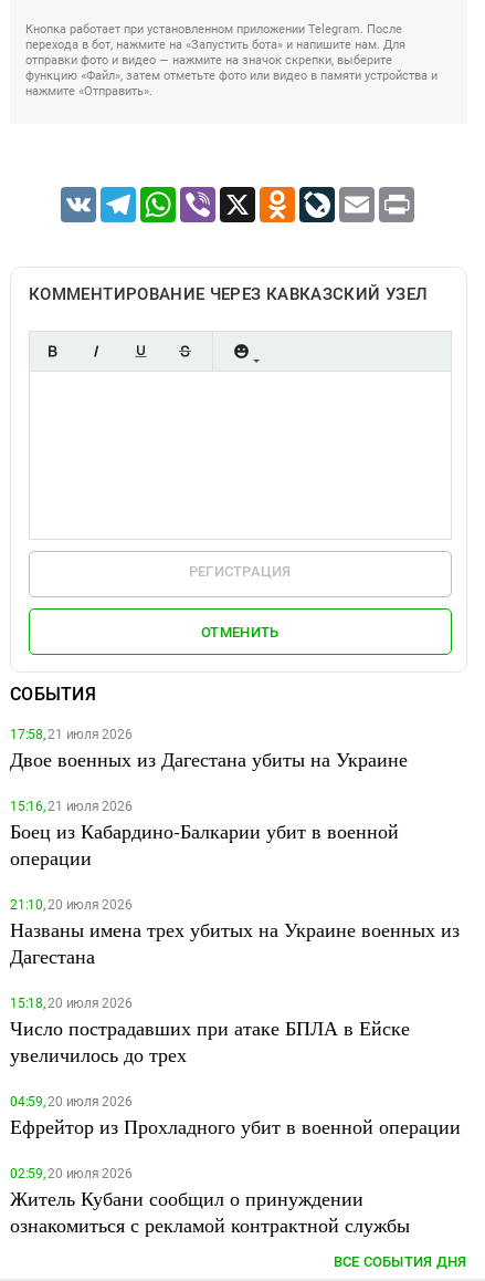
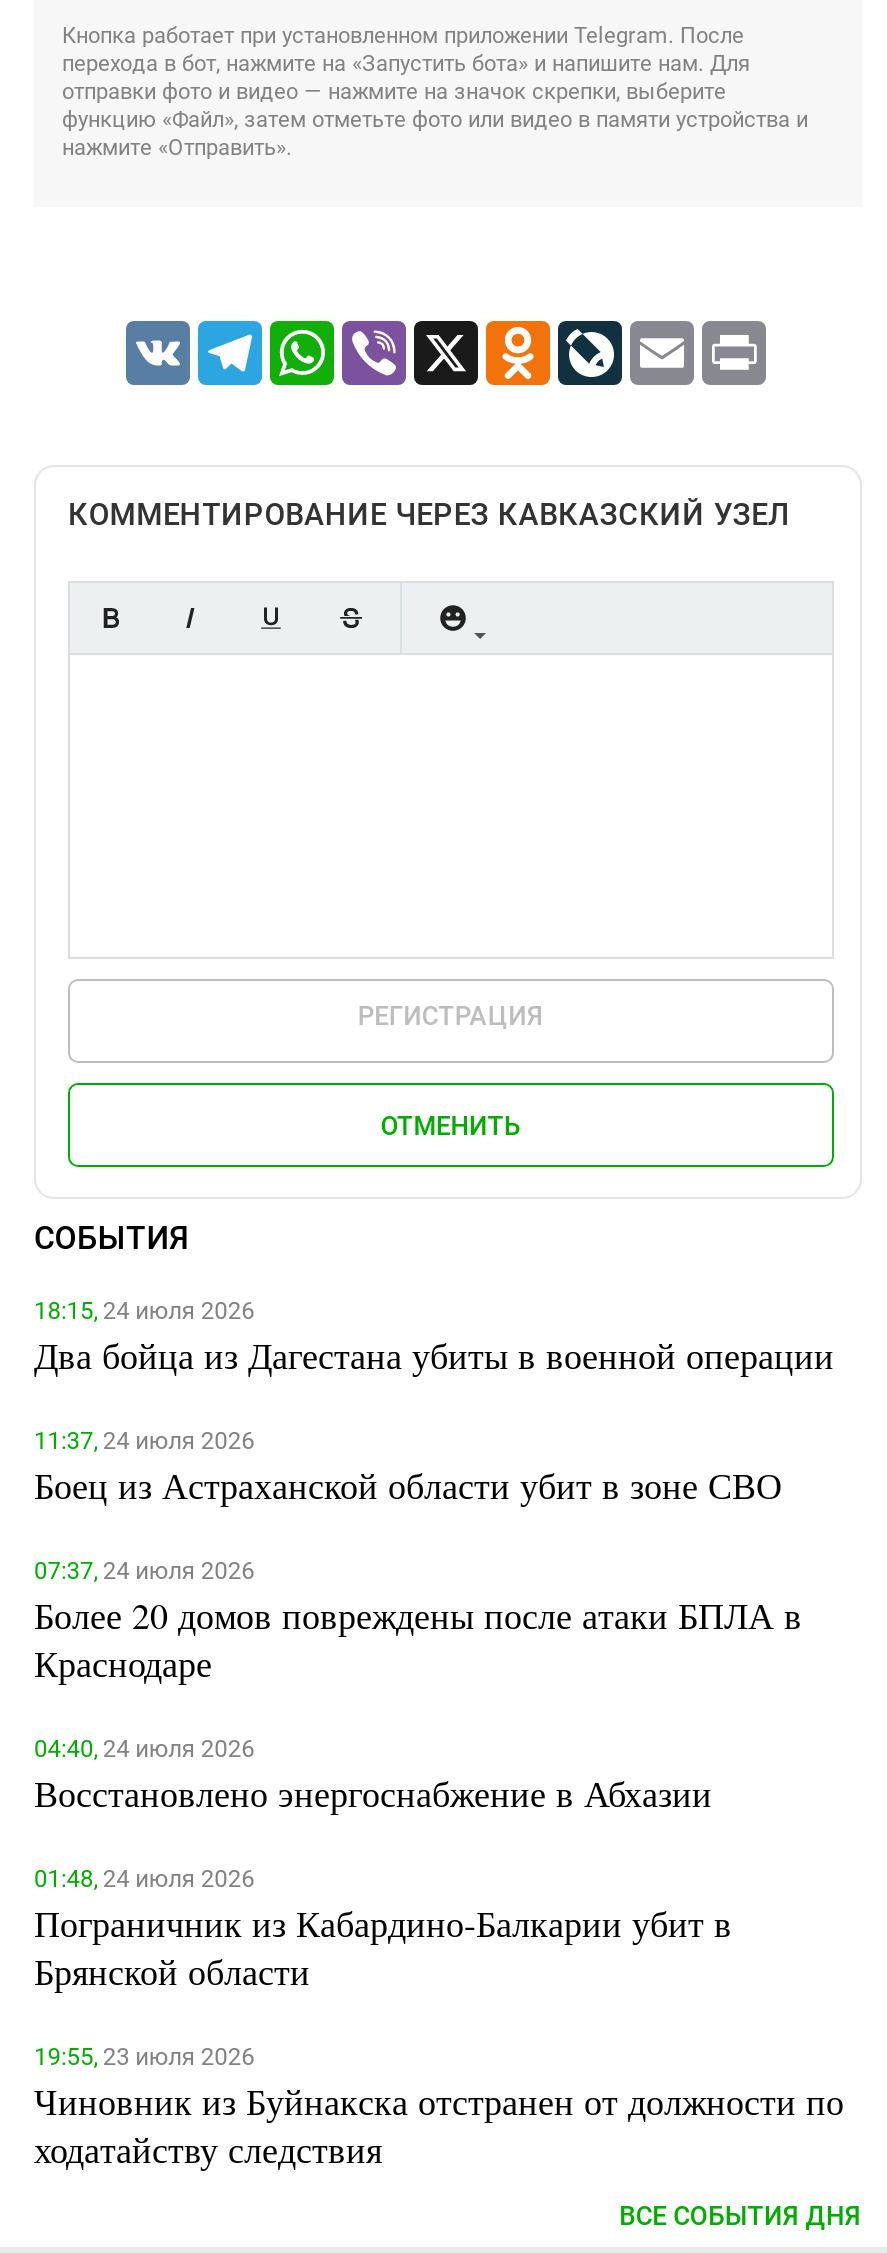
- 17:58, 21 июля 2026
- Двое военных из Дагестана убиты на Украине
+ 18:15, 24 июля 2026
+ Два бойца из Дагестана убиты в военной операции

- 15:16, 21 июля 2026
- Боец из Кабардино-Балкарии убит в военной
- операции
+ 11:37, 24 июля 2026
+ Боец из Астраханской области убит в зоне СВО

- 21:10, 20 июля 2026
- Названы имена трех убитых на Украине военных из
- Дагестана
+ 07:37, 24 июля 2026
+ Более 20 домов повреждены после атаки БПЛА в
+ Краснодаре

- 15:18, 20 июля 2026
- Число пострадавших при атаке БПЛА в Ейске
- увеличилось до трех
+ 04:40, 24 июля 2026
+ Восстановлено энергоснабжение в Абхазии

- 04:59, 20 июля 2026
- Ефрейтор из Прохладного убит в военной операции
+ 01:48, 24 июля 2026
+ Пограничник из Кабардино-Балкарии убит в
+ Брянской области

- 02:59, 20 июля 2026
- Житель Кубани сообщил о принуждении
- ознакомиться с рекламой контрактной службы
+ 19:55, 23 июля 2026
+ Чиновник из Буйнакска отстранен от должности по
+ ходатайству следствия
